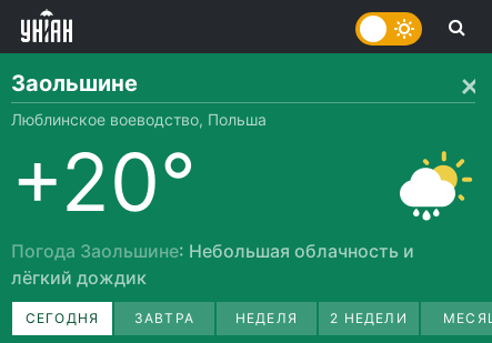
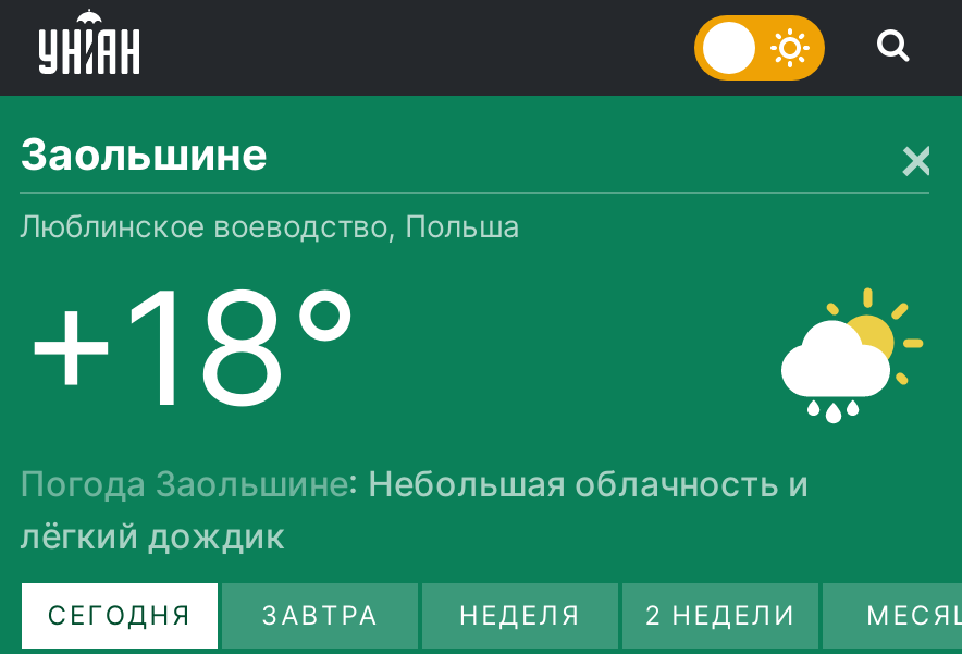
- +20°
+ +18°
